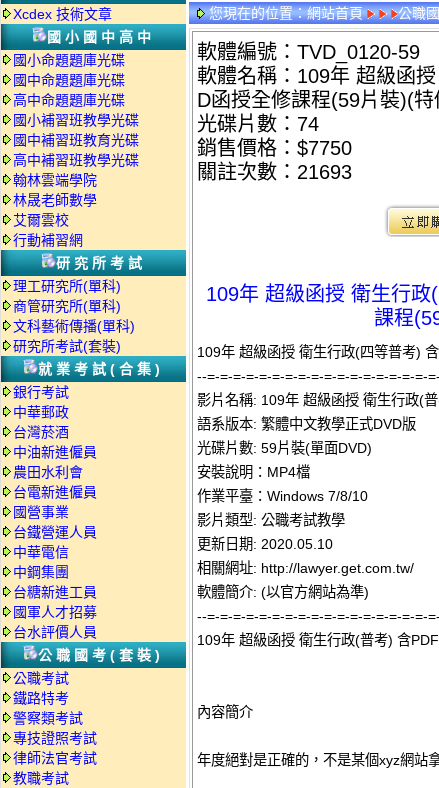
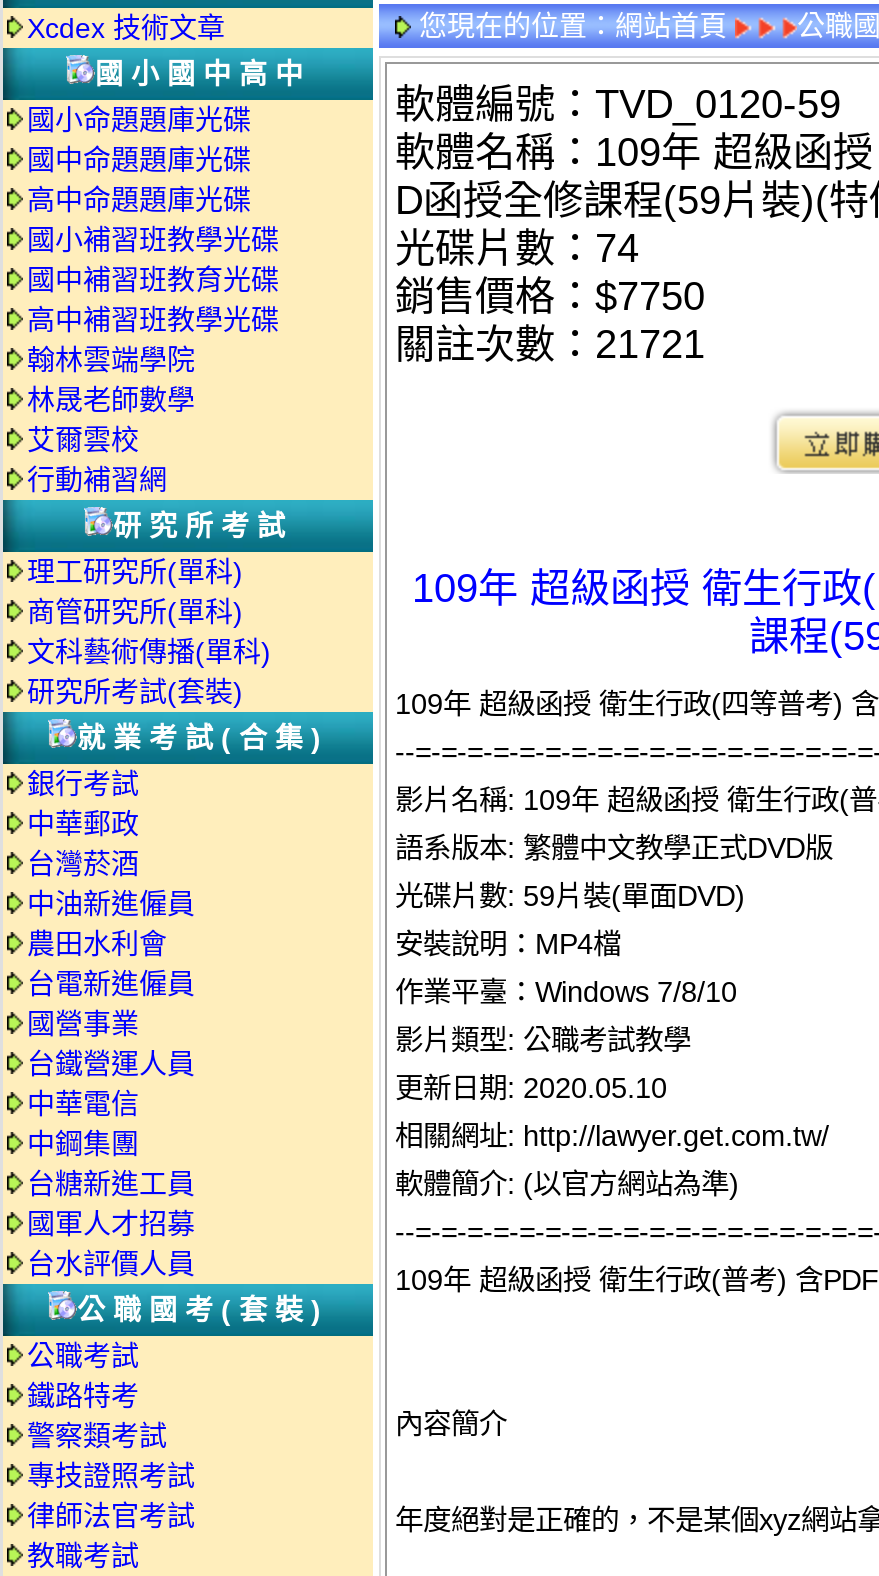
- 關註次數：21693
+ 關註次數：21721
